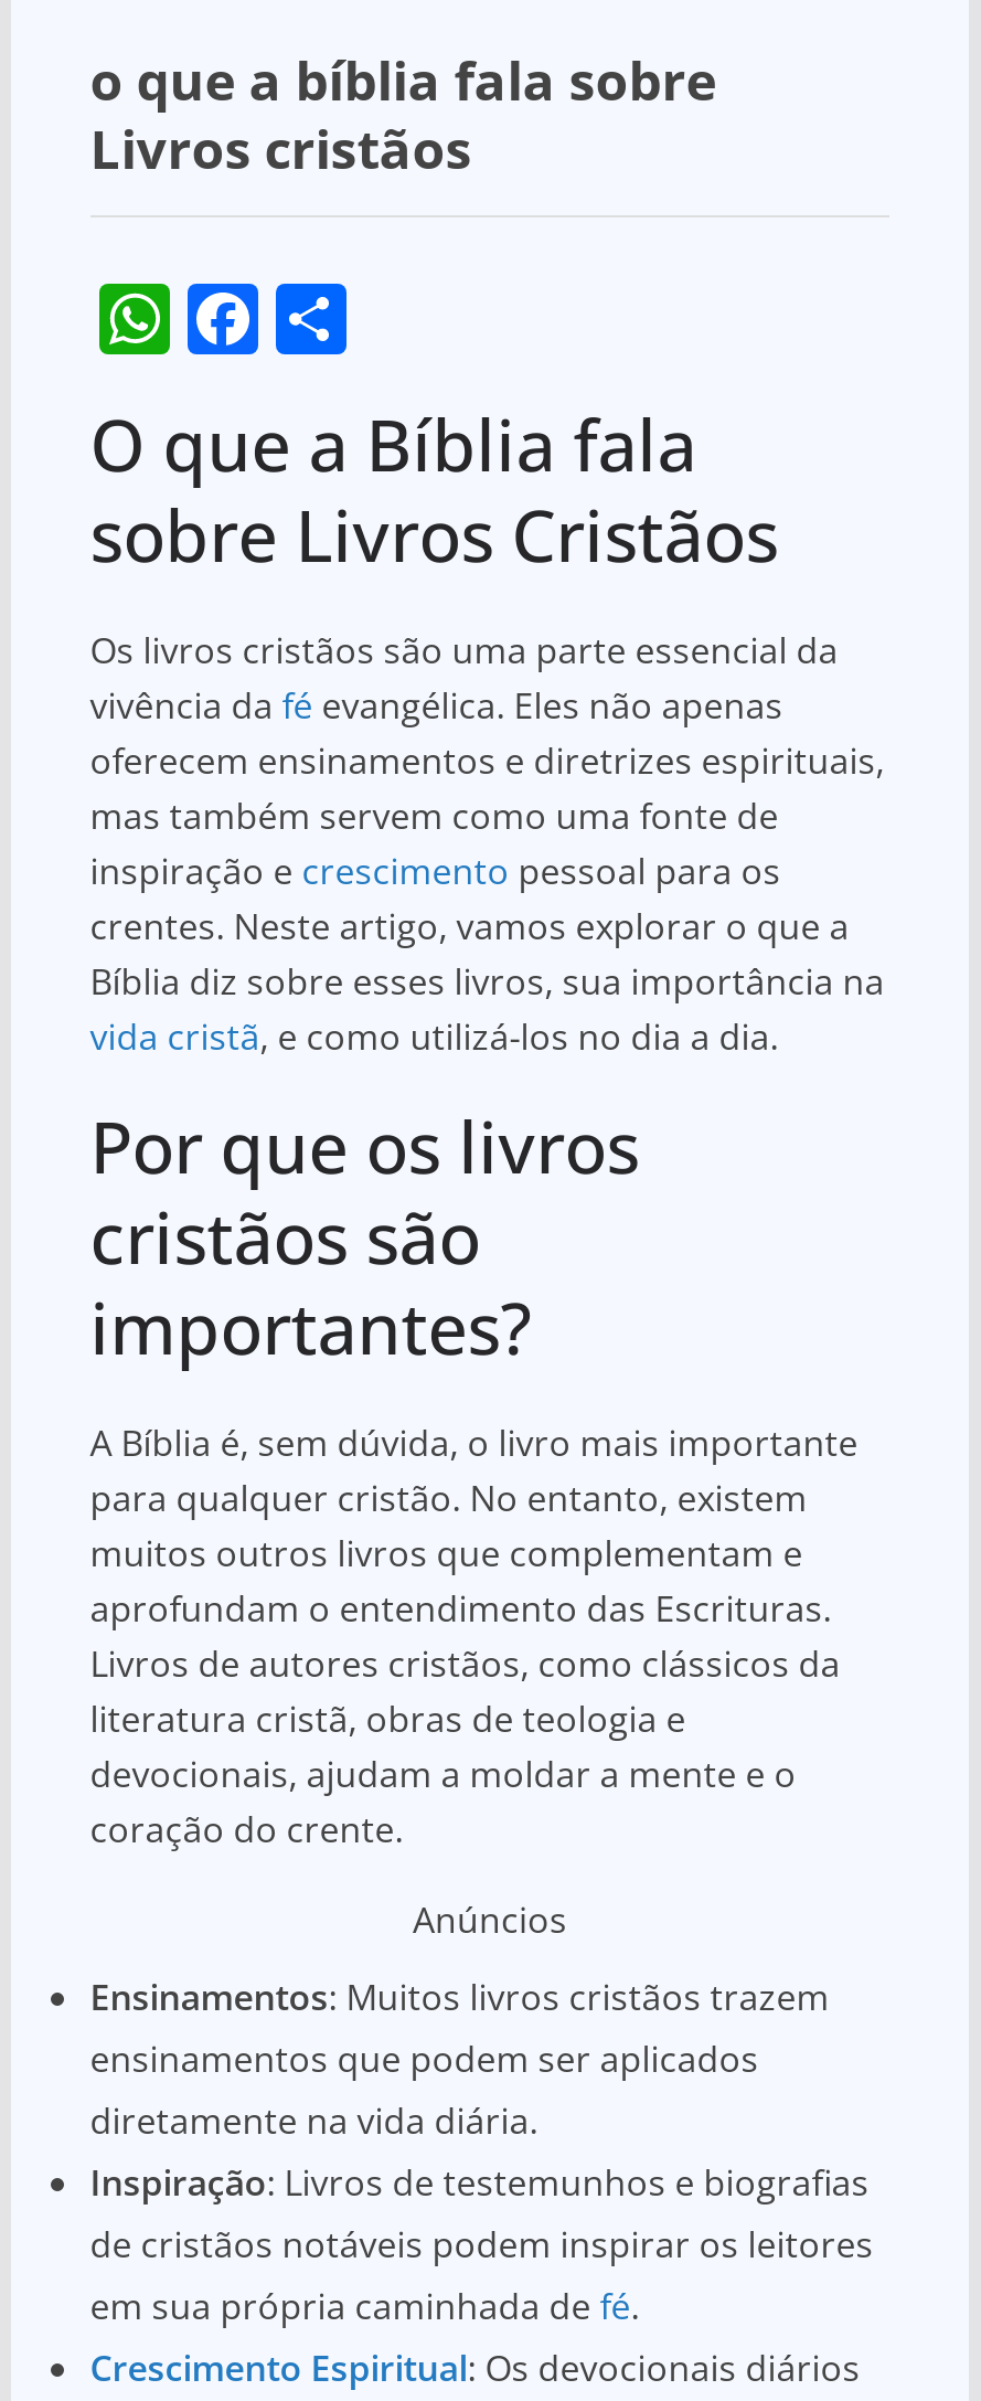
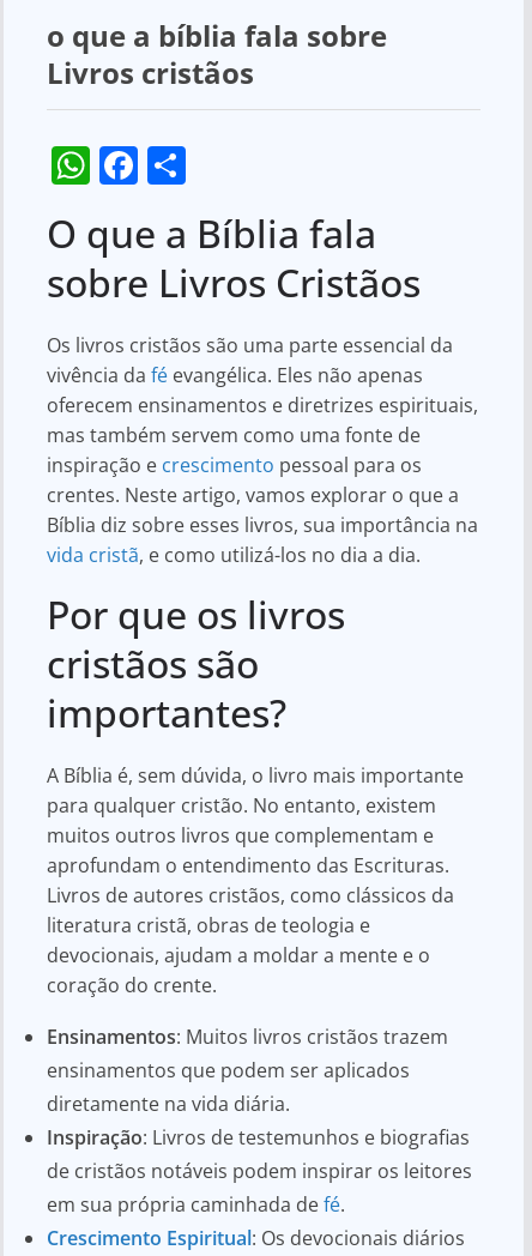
- Anúncios
